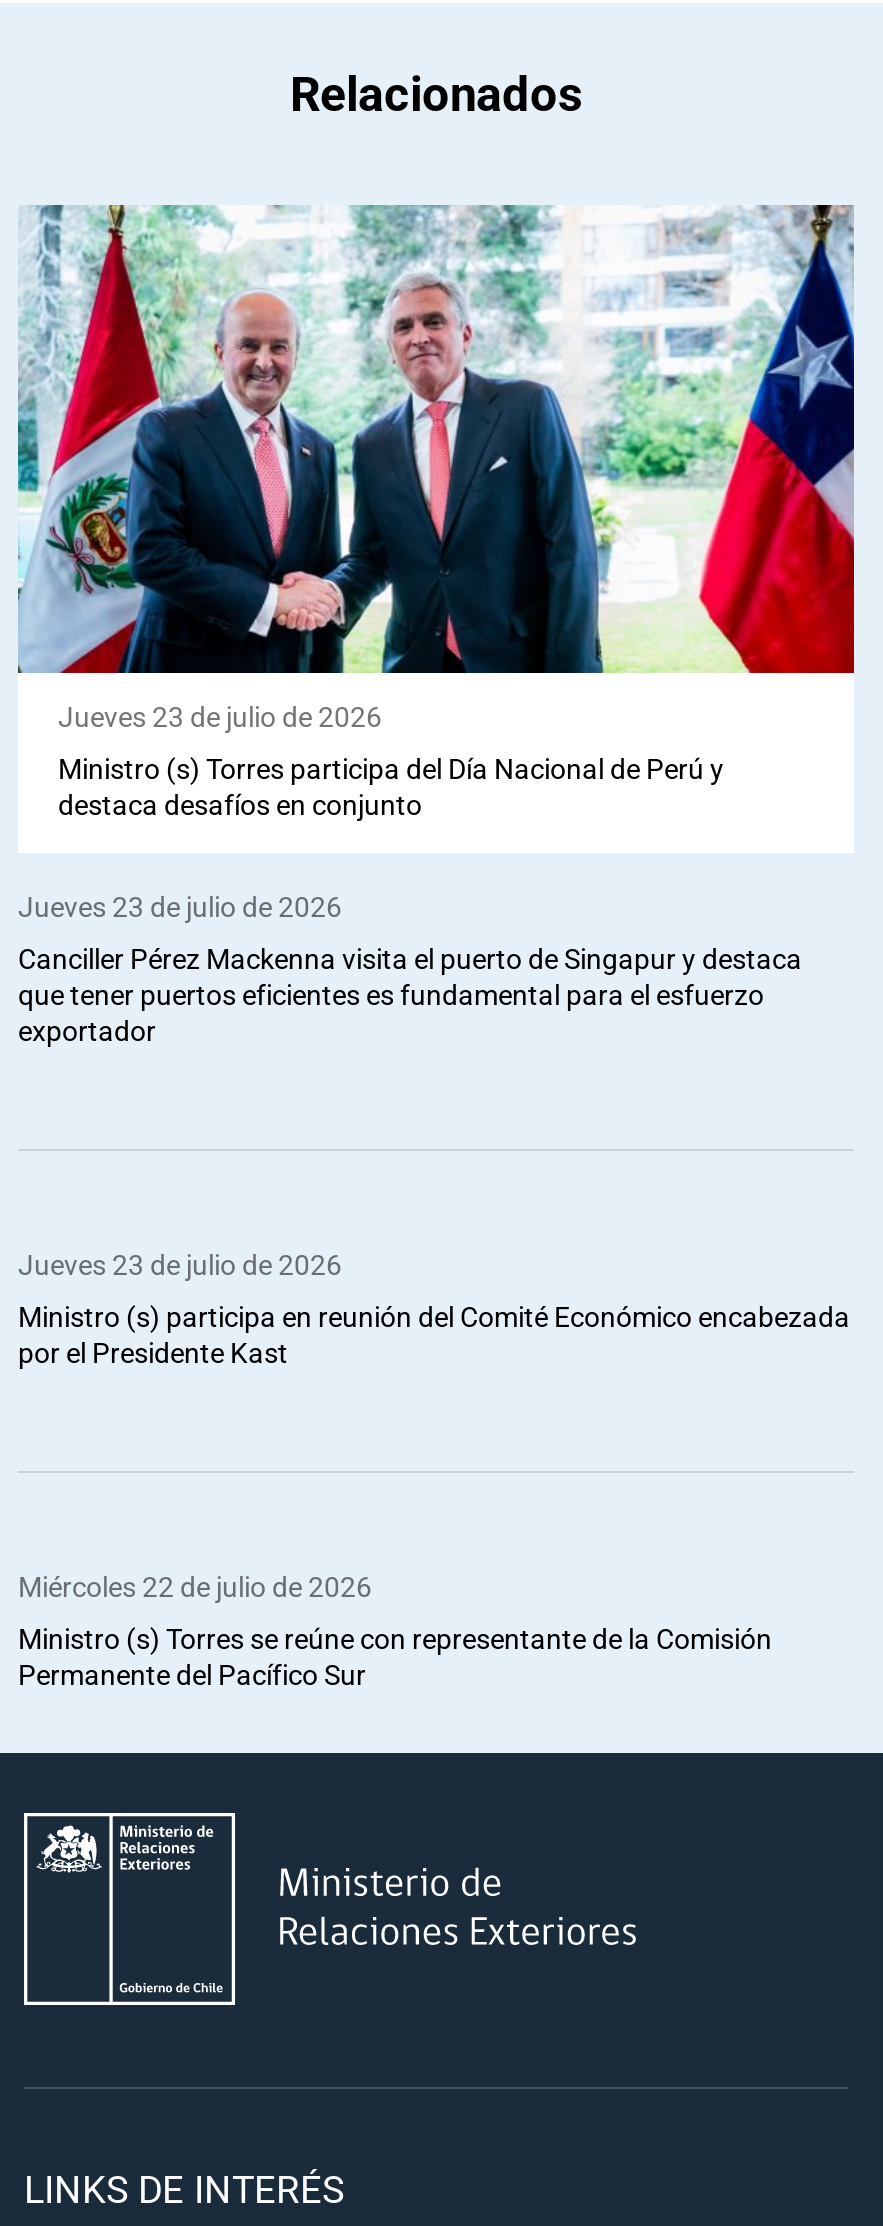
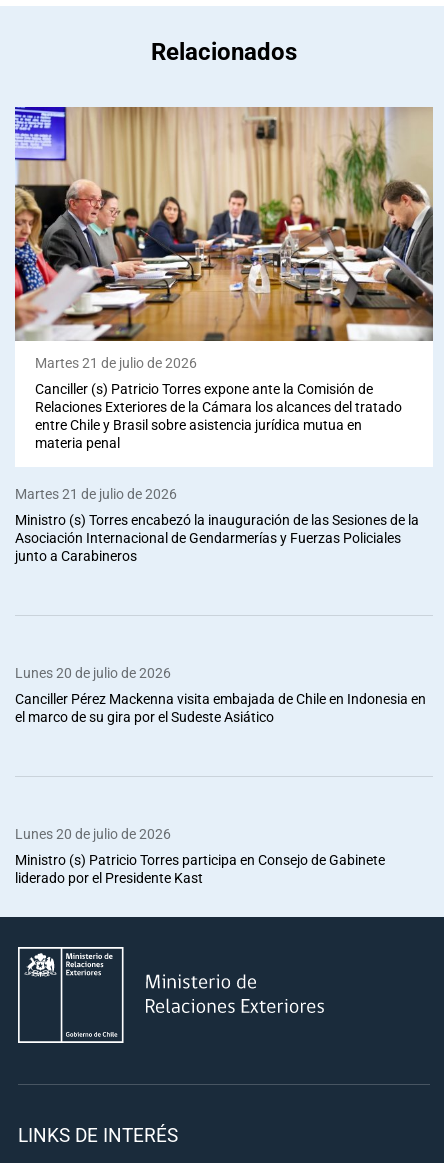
- [image]
- Jueves 23 de julio de 2026
- Ministro (s) Torres participa del Día Nacional de Perú y
- destaca desafíos en conjunto
+ [image]
+ Martes 21 de julio de 2026
+ Canciller (s) Patricio Torres expone ante la Comisión de
+ Relaciones Exteriores de la Cámara los alcances del tratado
+ entre Chile y Brasil sobre asistencia jurídica mutua en
+ materia penal

- Jueves 23 de julio de 2026
- Canciller Pérez Mackenna visita el puerto de Singapur y destaca
- que tener puertos eficientes es fundamental para el esfuerzo
- exportador
+ Martes 21 de julio de 2026
+ Ministro (s) Torres encabezó la inauguración de las Sesiones de la
+ Asociación Internacional de Gendarmerías y Fuerzas Policiales
+ junto a Carabineros

- Jueves 23 de julio de 2026
- Ministro (s) participa en reunión del Comité Económico encabezada
- por el Presidente Kast
+ Lunes 20 de julio de 2026
+ Canciller Pérez Mackenna visita embajada de Chile en Indonesia en
+ el marco de su gira por el Sudeste Asiático

- Miércoles 22 de julio de 2026
- Ministro (s) Torres se reúne con representante de la Comisión
- Permanente del Pacífico Sur
+ Lunes 20 de julio de 2026
+ Ministro (s) Patricio Torres participa en Consejo de Gabinete
+ liderado por el Presidente Kast
